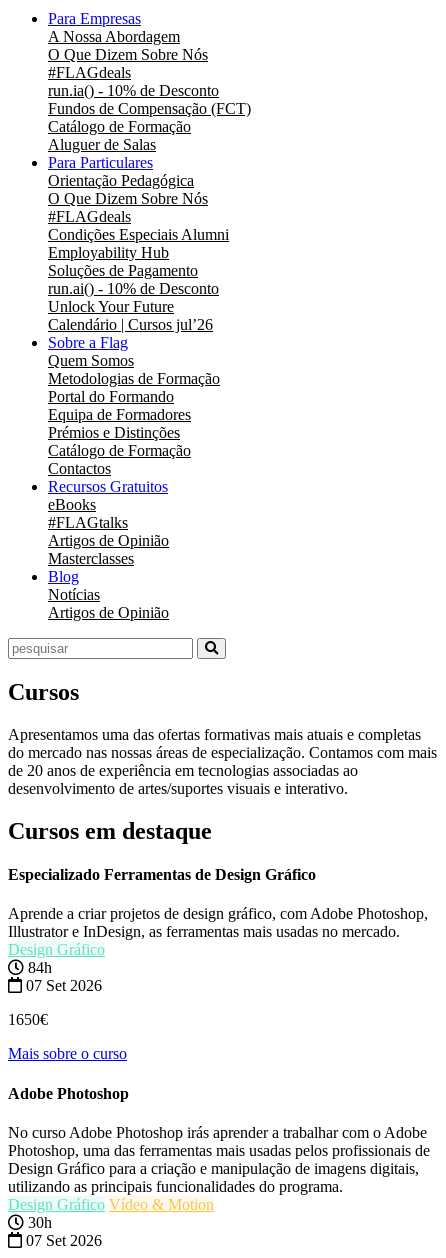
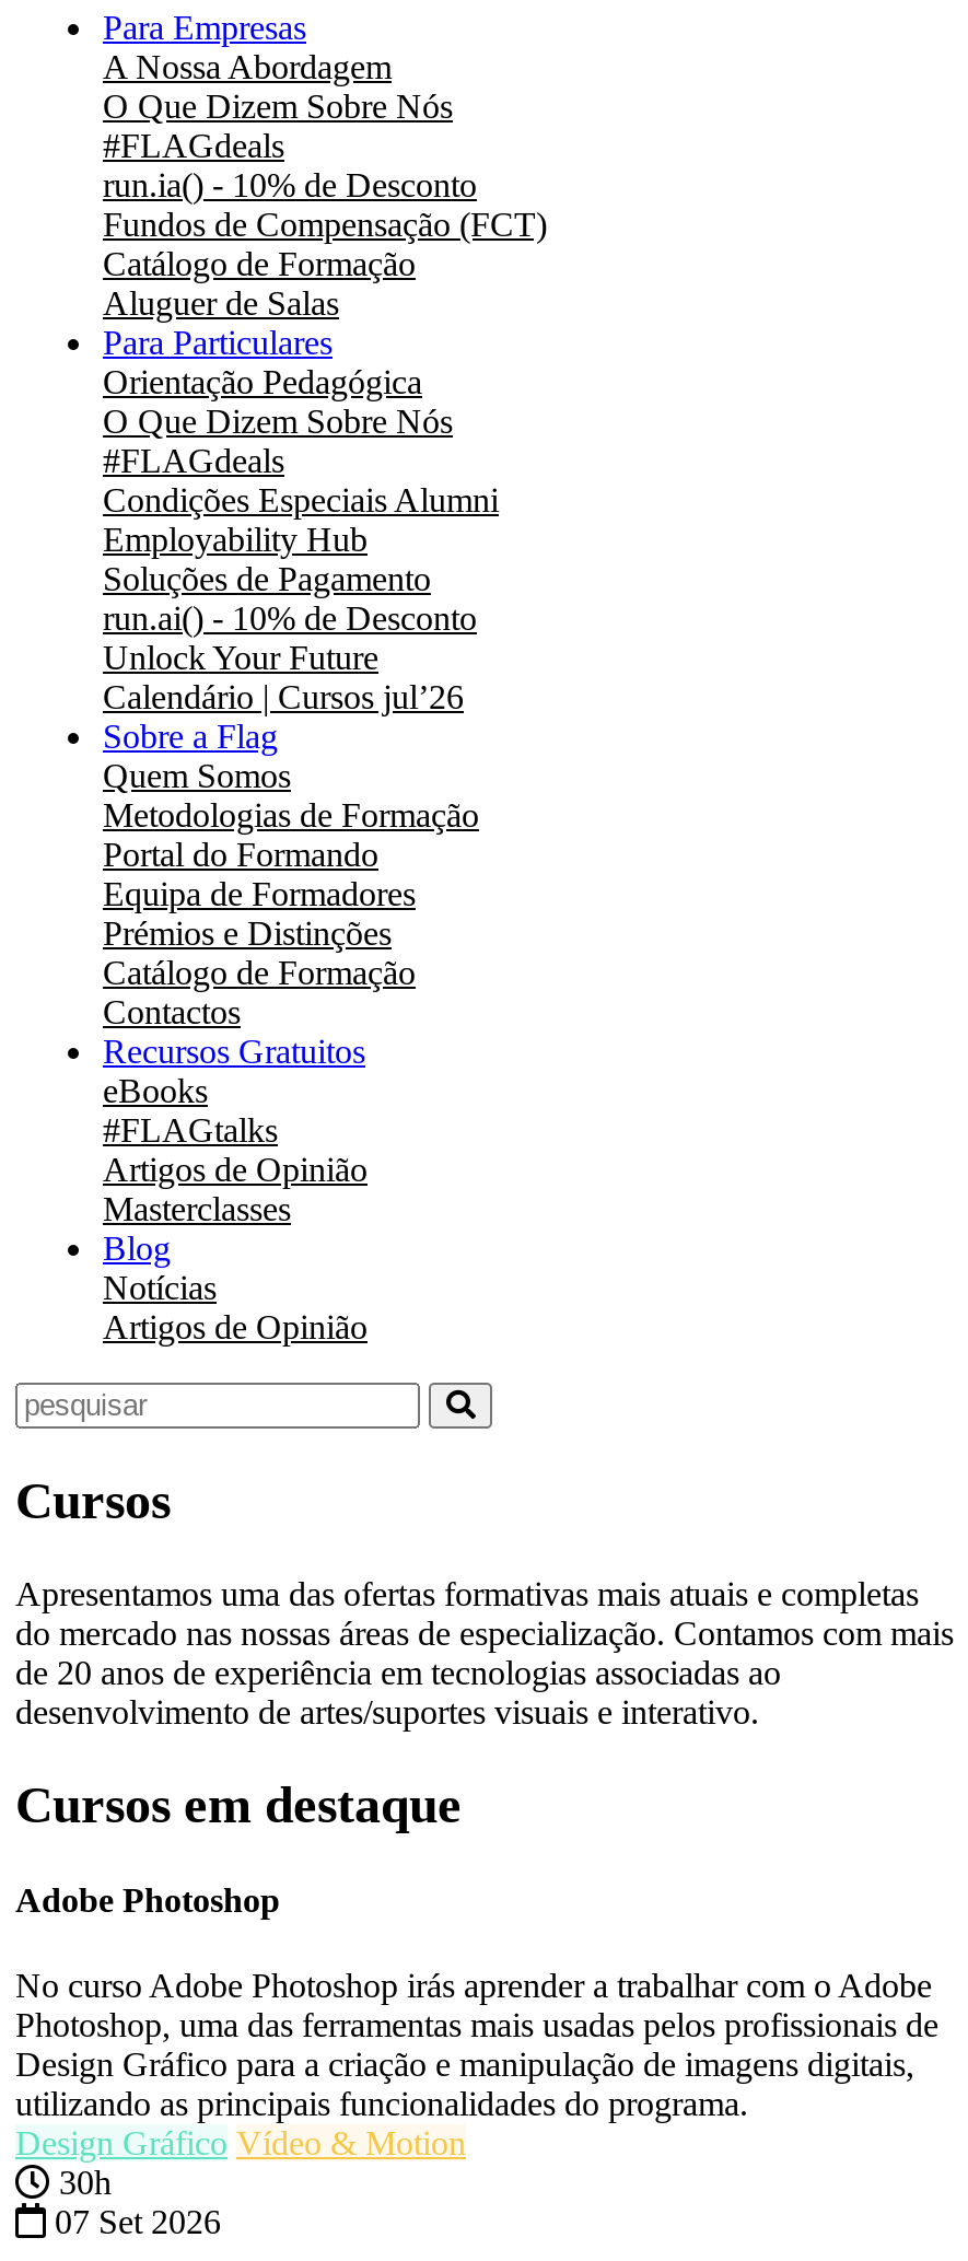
- Especializado Ferramentas de Design Gráfico
- Aprende a criar projetos de design gráfico, com Adobe Photoshop,
- Illustrator e InDesign, as ferramentas mais usadas no mercado.
- Design Gráfico
- 84h
- 07 Set 2026
- 1650€
- Mais sobre o curso
